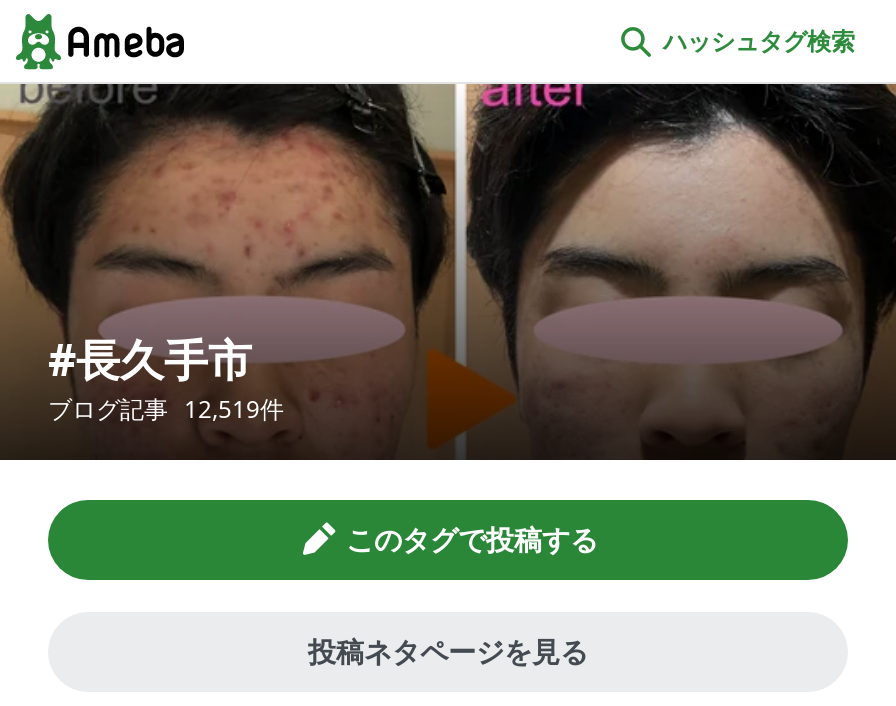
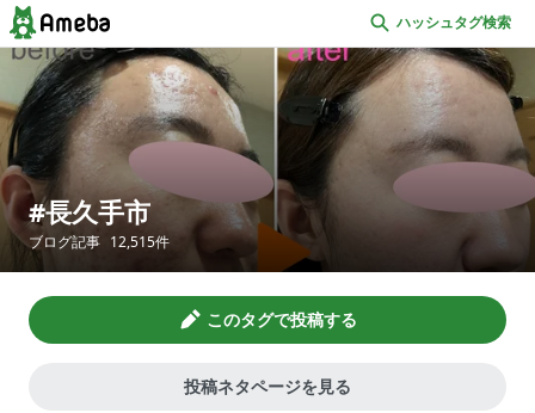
- [image]
- ブログ記事 12,519件
+ [image]
+ ブログ記事 12,515件
